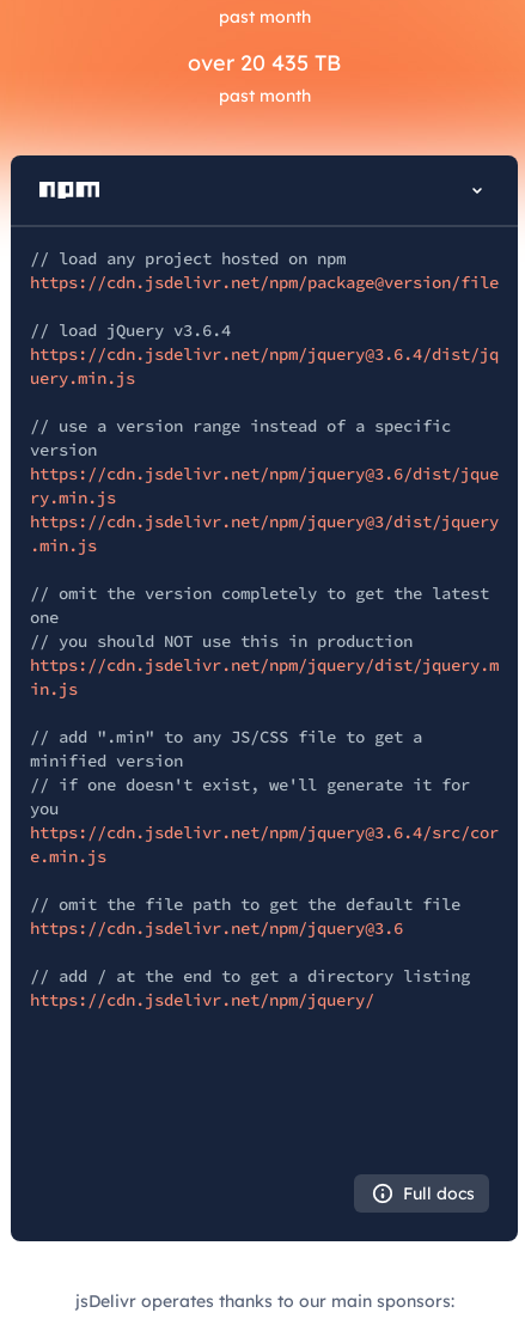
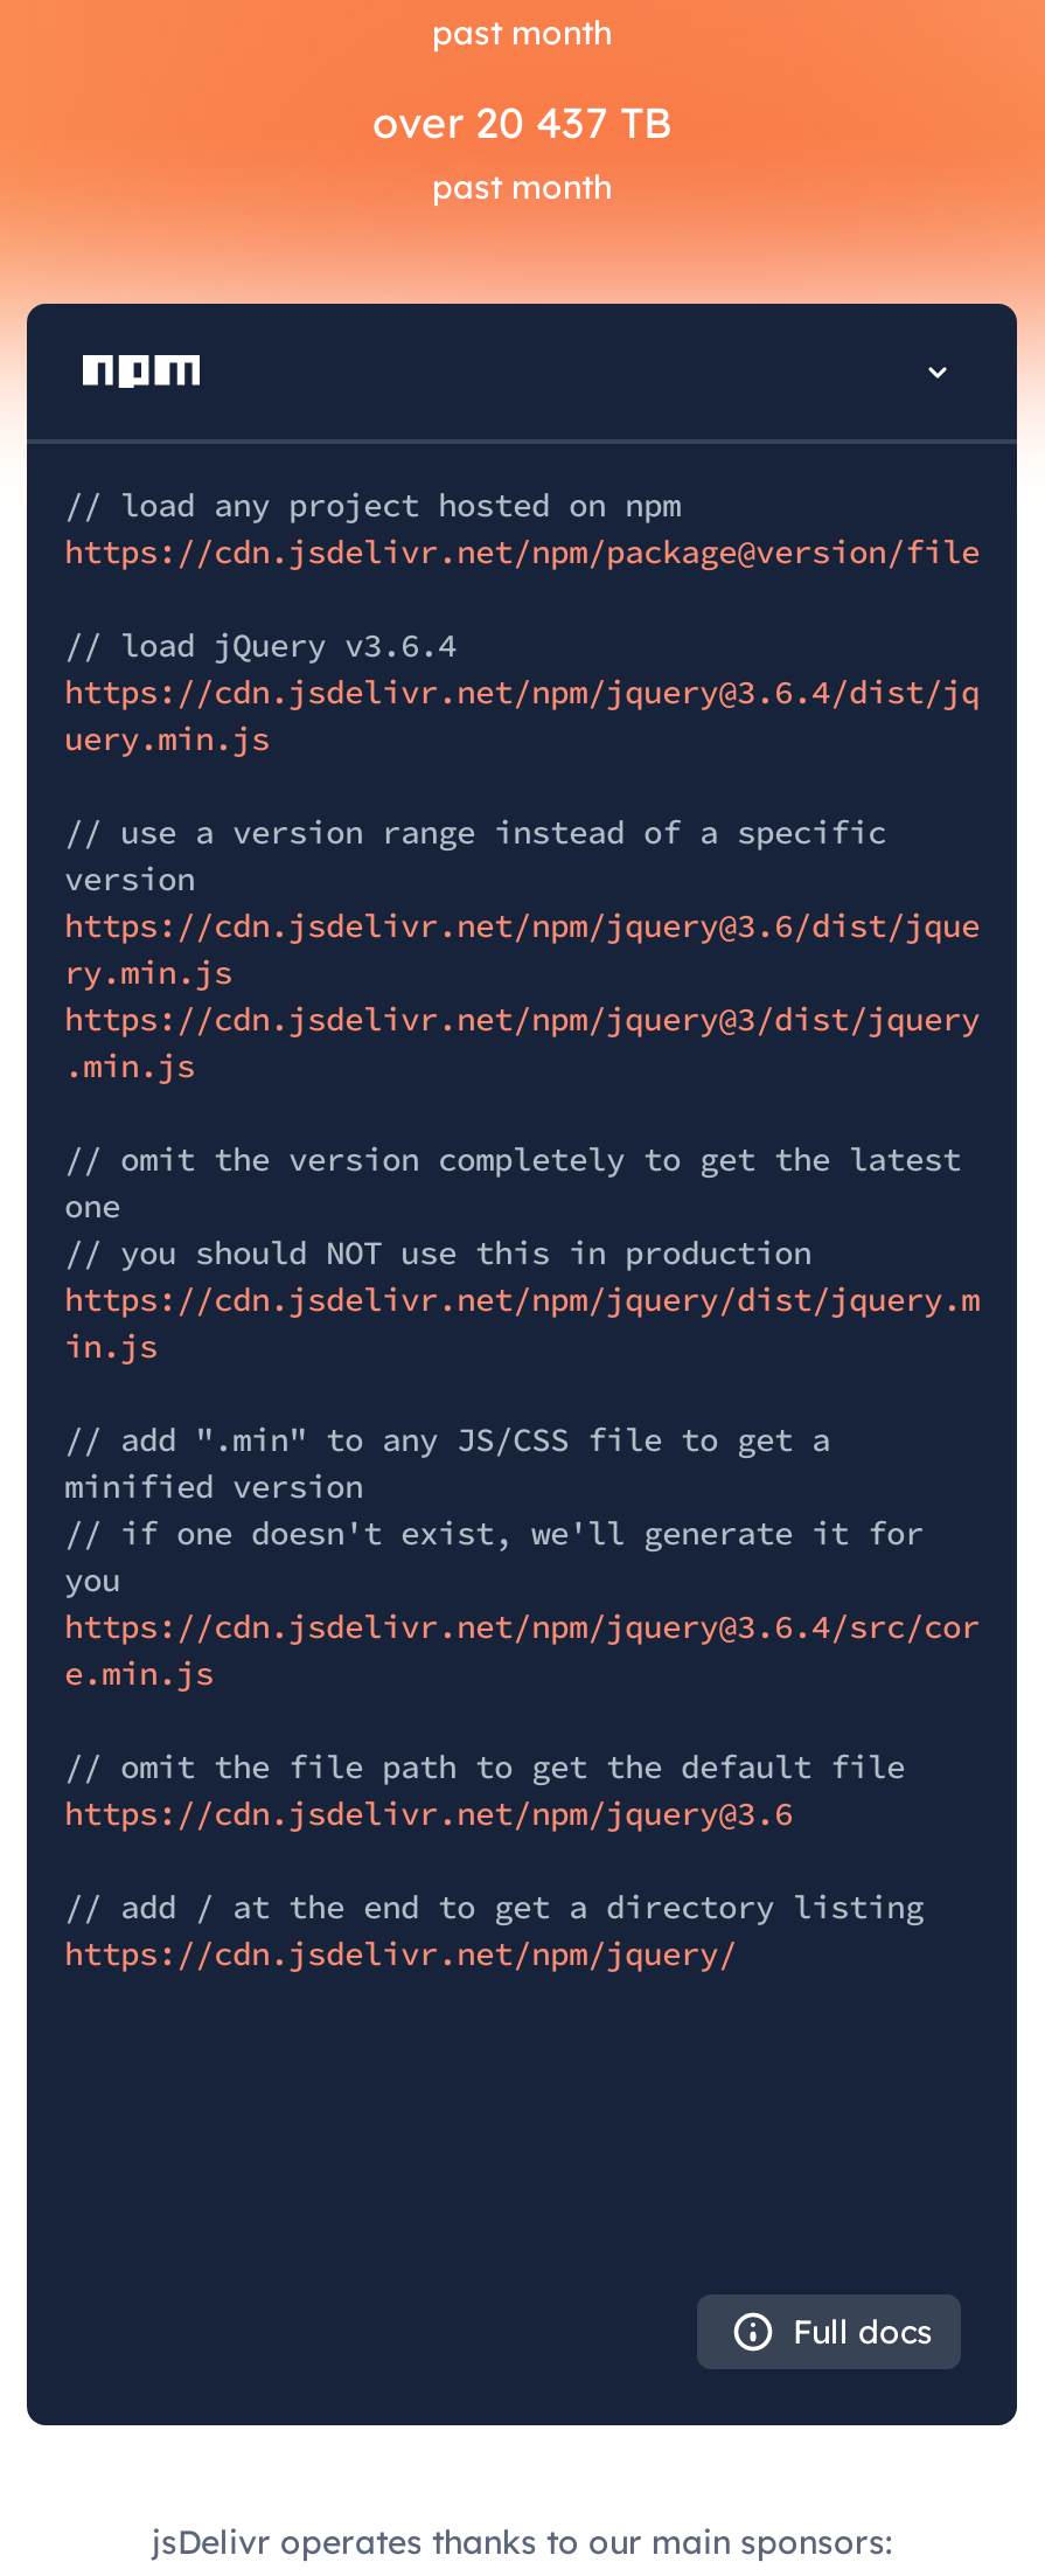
- over 20 435 TB
+ over 20 437 TB
